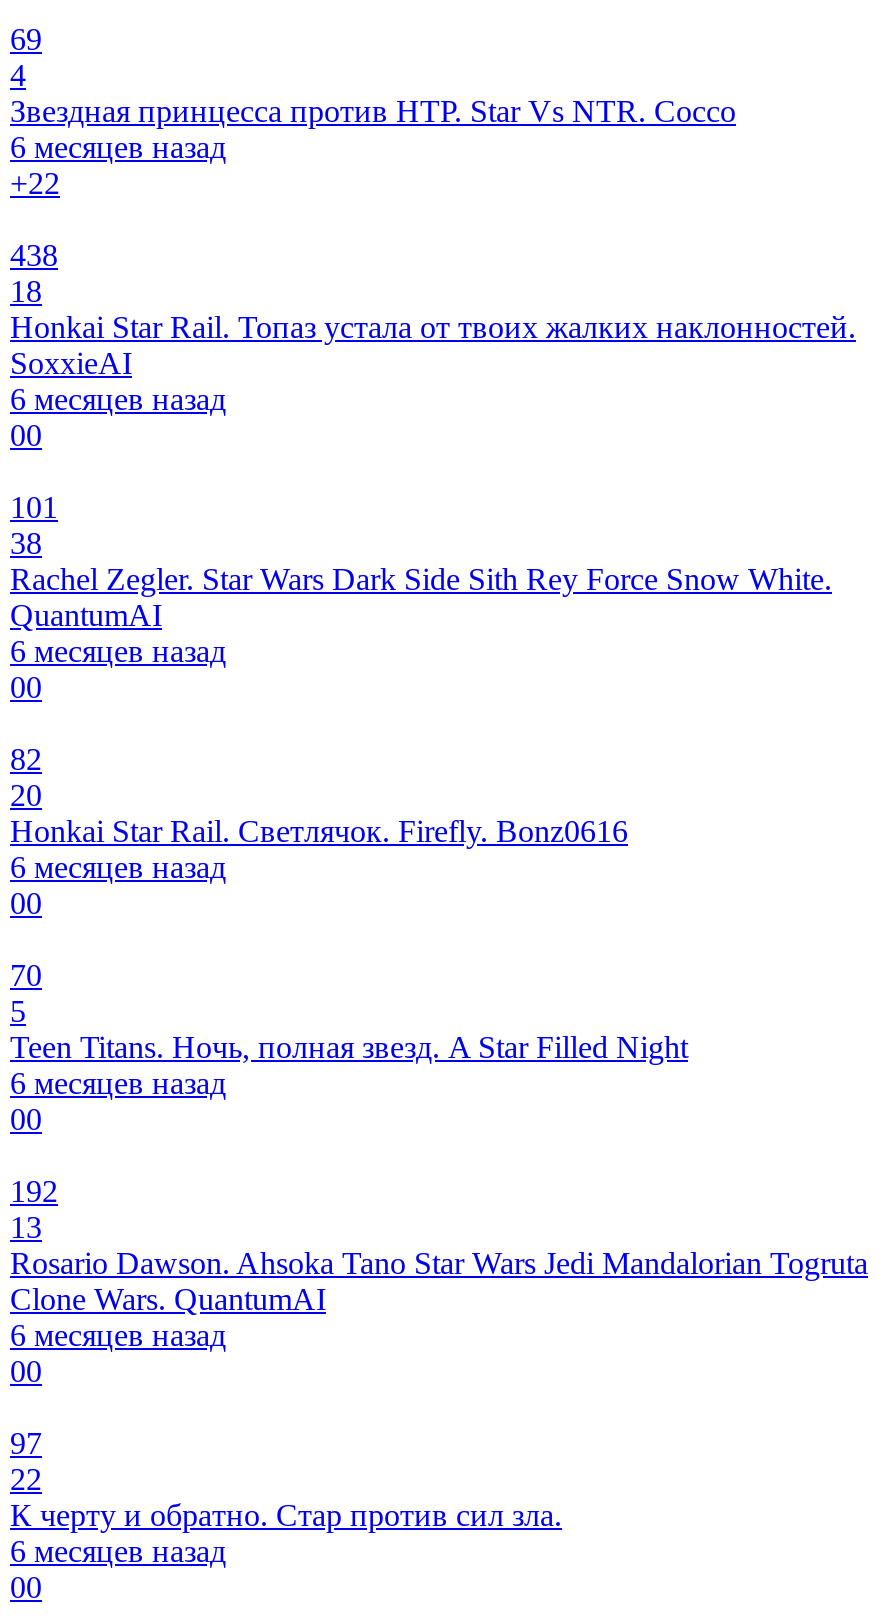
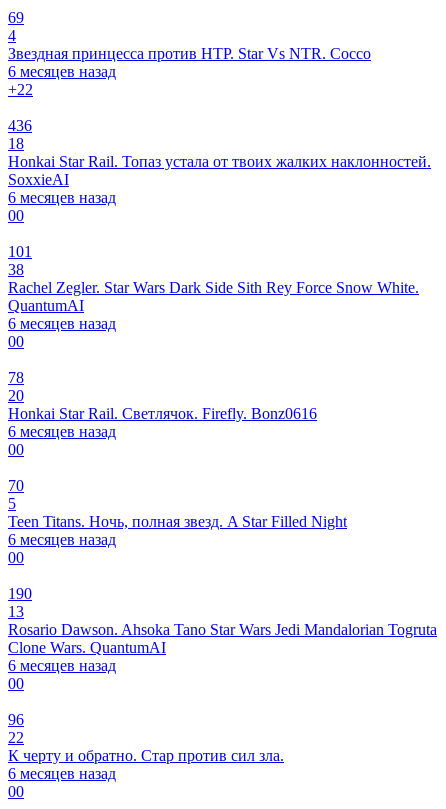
- 438
+ 436

- 82
+ 78

- 192
+ 190

- 97
+ 96
